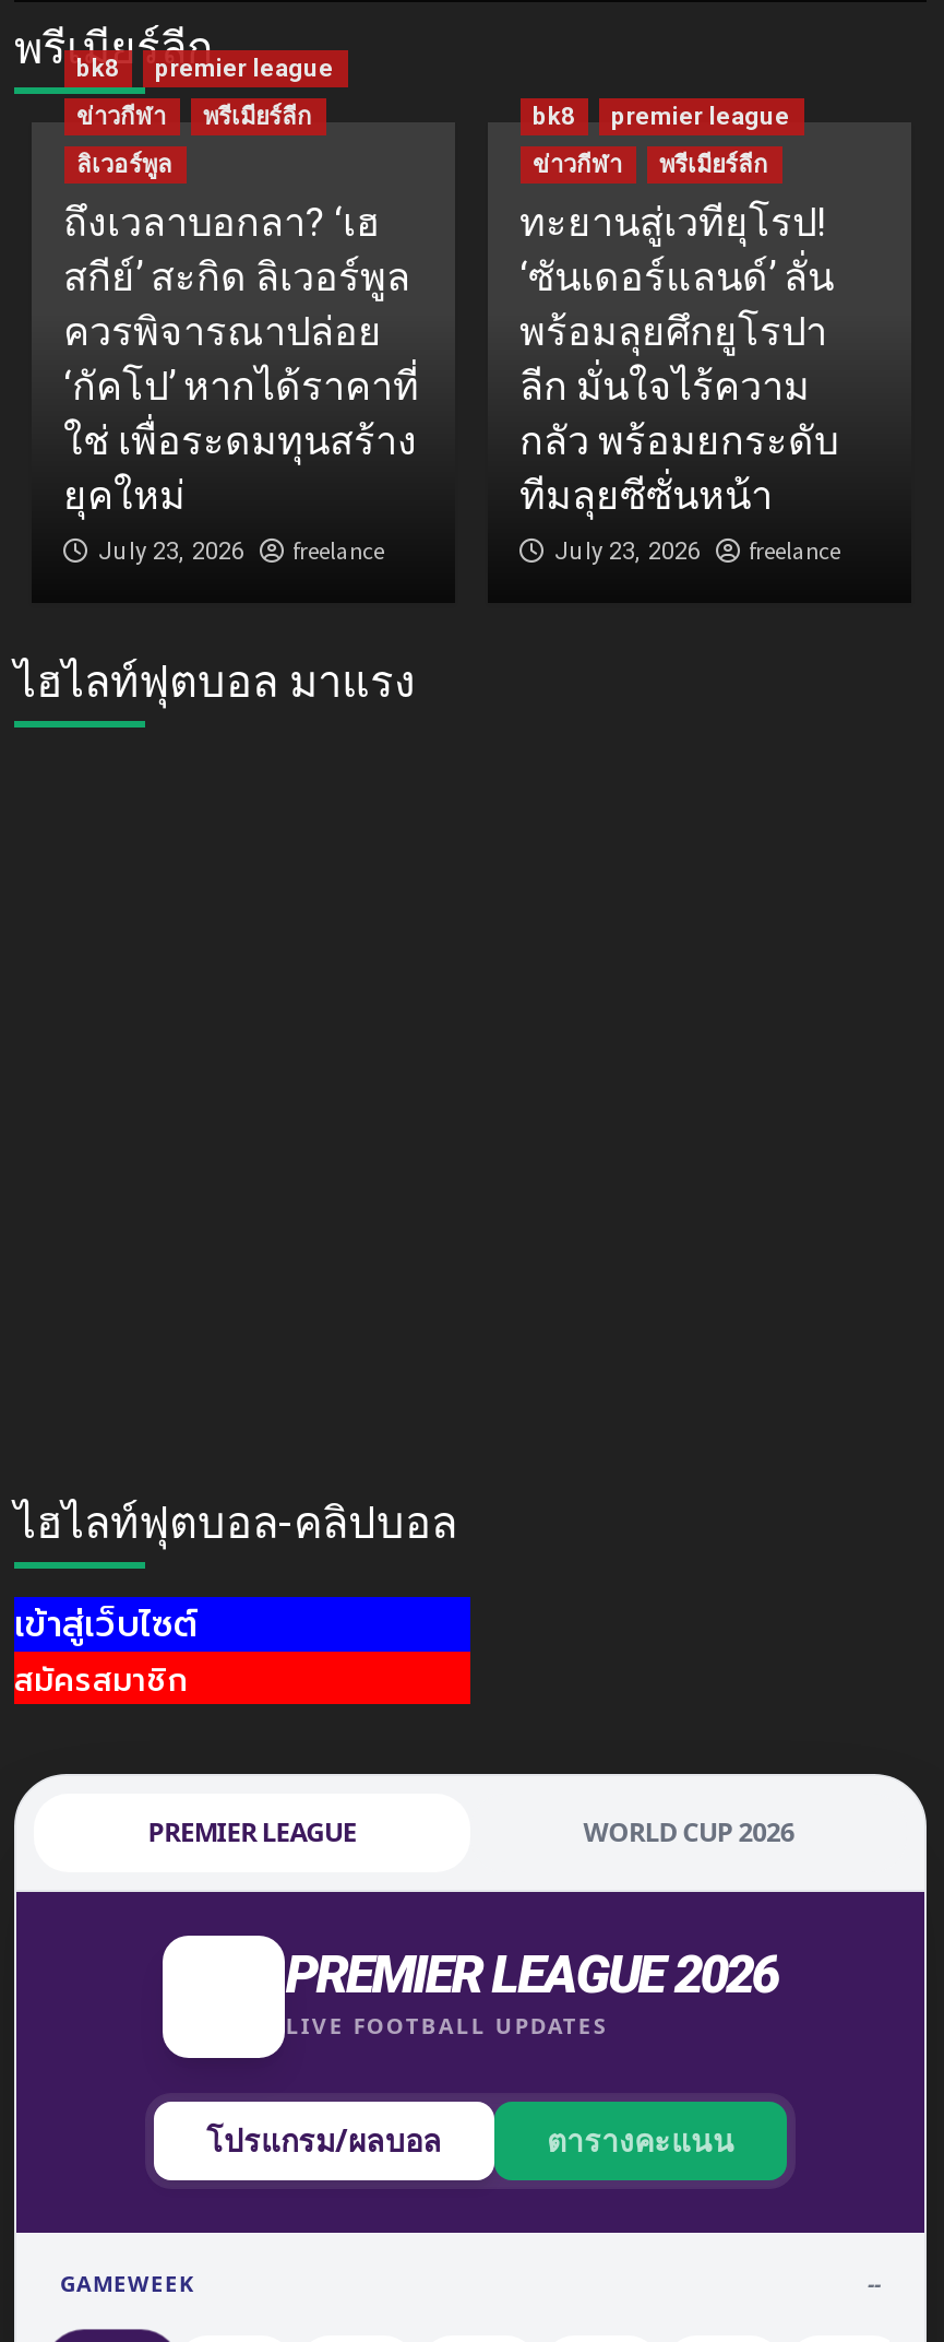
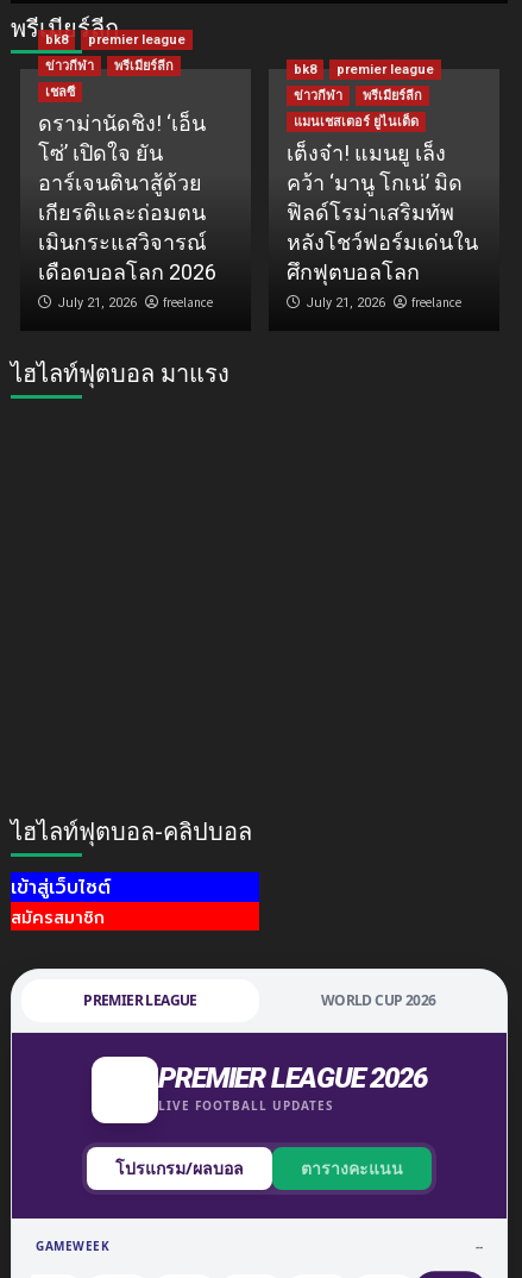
- ลิเวอร์พูล
- ถึงเวลาบอกลา? ‘เฮ
- สกีย์’ สะกิด ลิเวอร์พูล
- ควรพิจารณาปล่อย
- ‘กัคโป’ หากได้ราคาที่
- ใช่ เพื่อระดมทุนสร้าง
- ยุคใหม่
- July 23, 2026
+ เชลซี
+ ดราม่านัดชิง! ‘เอ็น
+ โซ่’ เปิดใจ ยัน
+ อาร์เจนตินาสู้ด้วย
+ เกียรติและถ่อมตน
+ เมินกระแสวิจารณ์
+ เดือดบอลโลก 2026
+ July 21, 2026

- ทะยานสู่เวทียุโรป!
- ‘ซันเดอร์แลนด์’ ลั่น
- พร้อมลุยศึกยูโรปา
- ลีก มั่นใจไร้ความ
- กลัว พร้อมยกระดับ
- ทีมลุยซีซั่นหน้า
- July 23, 2026
+ แมนเชสเตอร์ ยูไนเต็ด
+ เต็งจ๋า! แมนยู เล็ง
+ คว้า ‘มานู โกเน่’ มิด
+ ฟิลด์โรม่าเสริมทัพ
+ หลังโชว์ฟอร์มเด่นใน
+ ศึกฟุตบอลโลก
+ July 21, 2026
